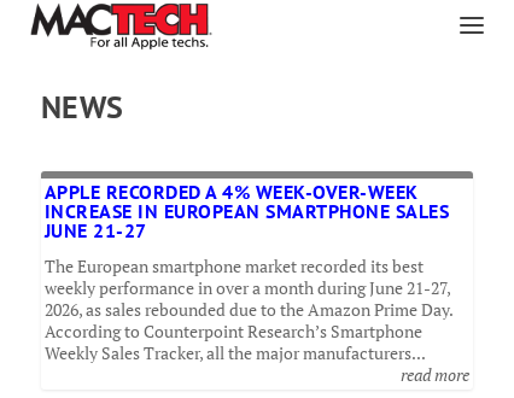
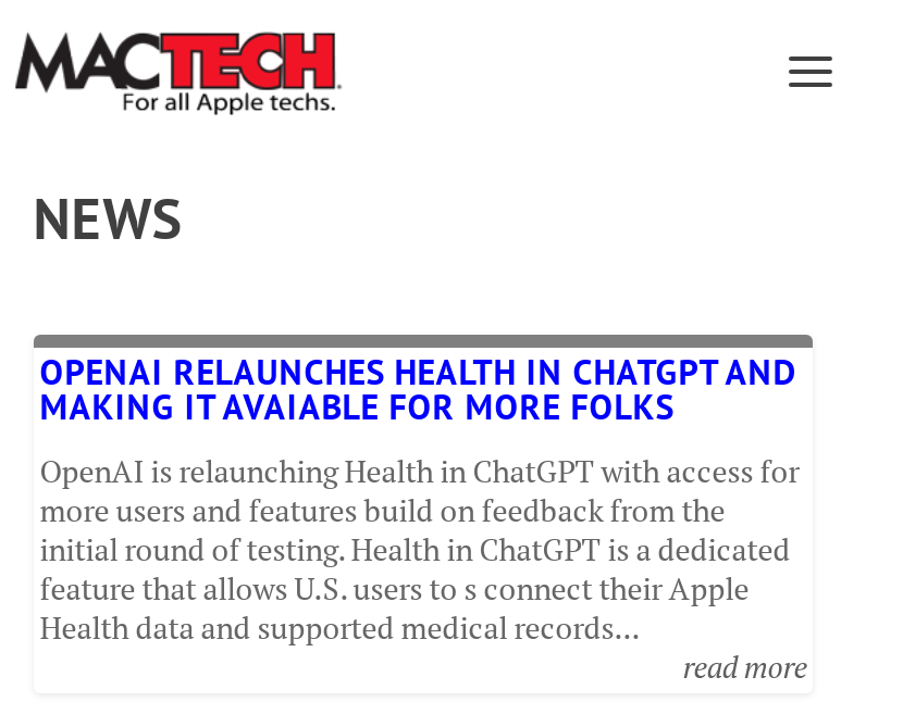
- APPLE RECORDED A 4% WEEK-OVER-WEEK
- INCREASE IN EUROPEAN SMARTPHONE SALES
- JUNE 21-27
+ OPENAI RELAUNCHES HEALTH IN CHATGPT AND
+ MAKING IT AVAIABLE FOR MORE FOLKS

- The European smartphone market recorded its best
- weekly performance in over a month during June 21-27,
- 2026, as sales rebounded due to the Amazon Prime Day.
- According to Counterpoint Research’s Smartphone
- Weekly Sales Tracker, all the major manufacturers...
+ OpenAI is relaunching Health in ChatGPT with access for
+ more users and features build on feedback from the
+ initial round of testing. Health in ChatGPT is a dedicated
+ feature that allows U.S. users to s connect their Apple
+ Health data and supported medical records...
